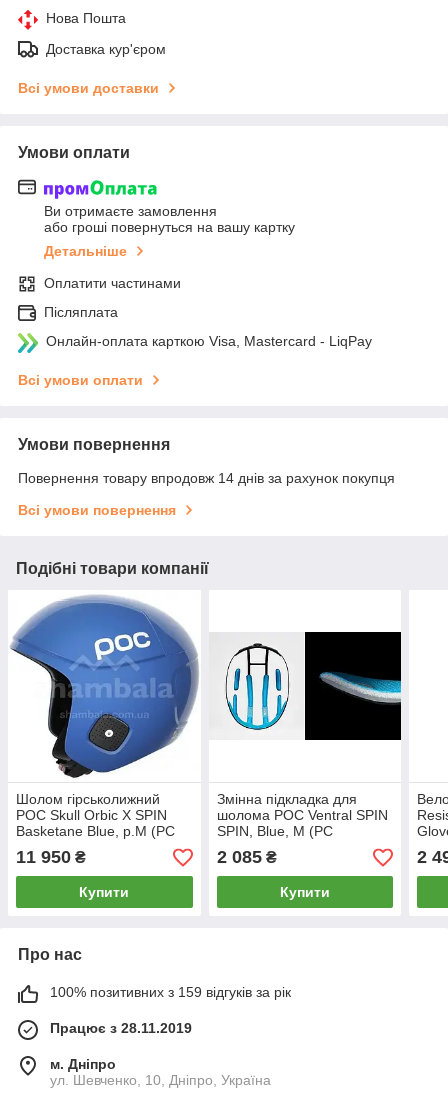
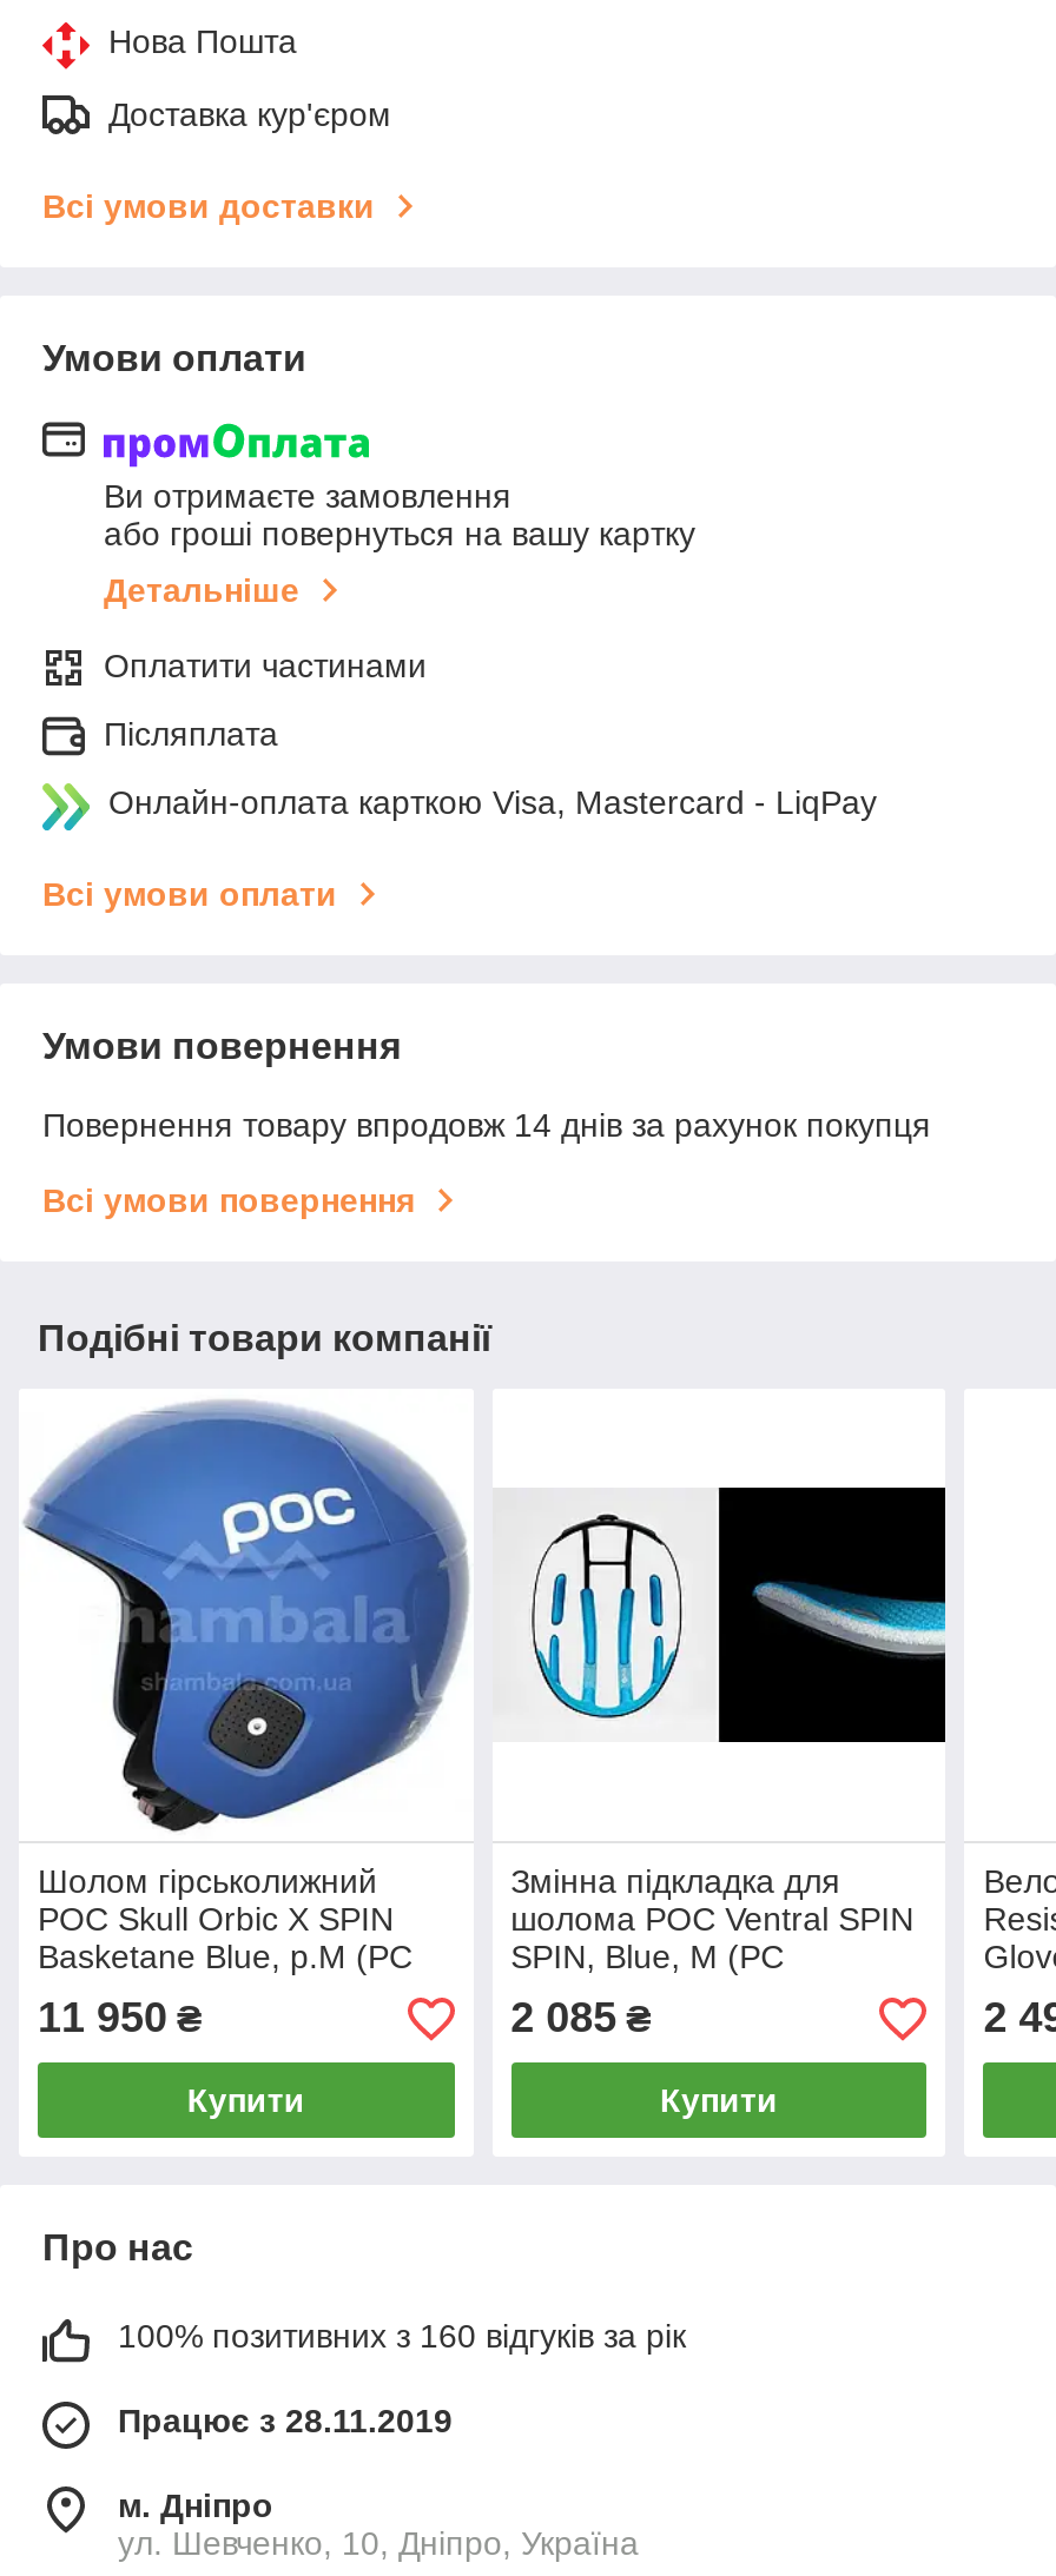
- 100% позитивних з 159 відгуків за рік
+ 100% позитивних з 160 відгуків за рік
